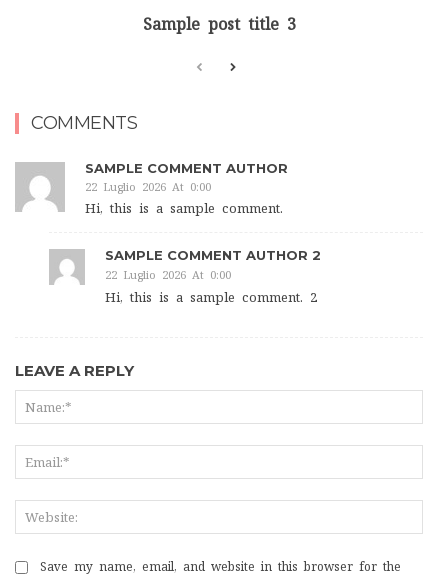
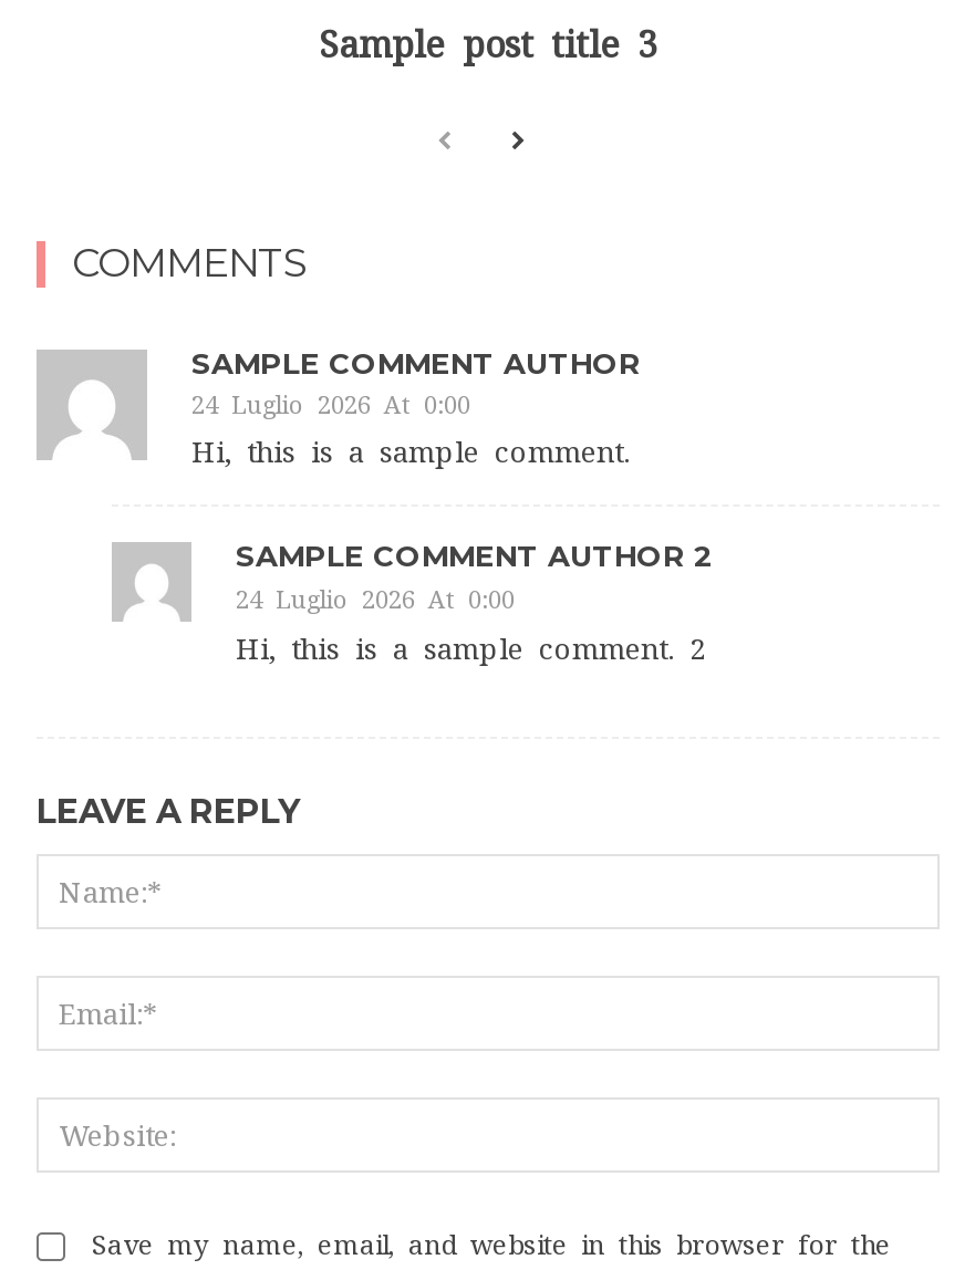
- 22 Luglio 2026 At 0:00
+ 24 Luglio 2026 At 0:00

- 22 Luglio 2026 At 0:00
+ 24 Luglio 2026 At 0:00
